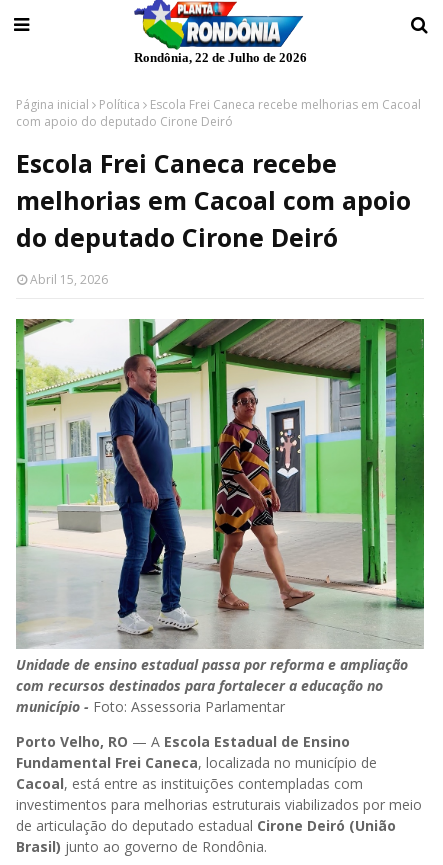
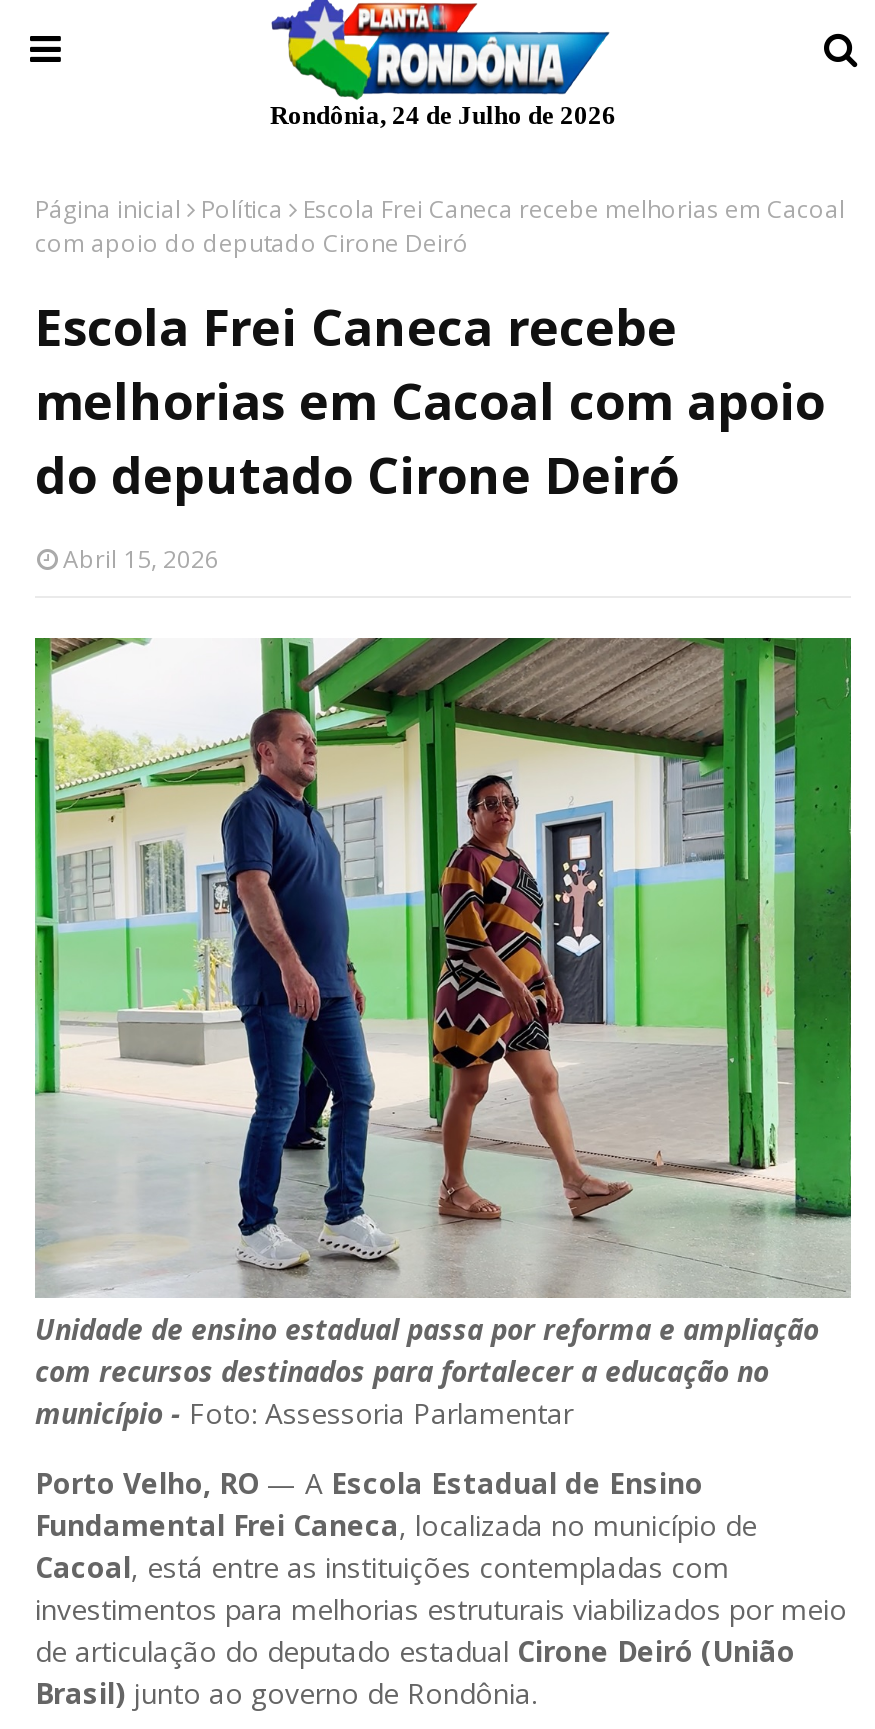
- Rondônia, 22 de Julho de 2026
+ Rondônia, 24 de Julho de 2026
